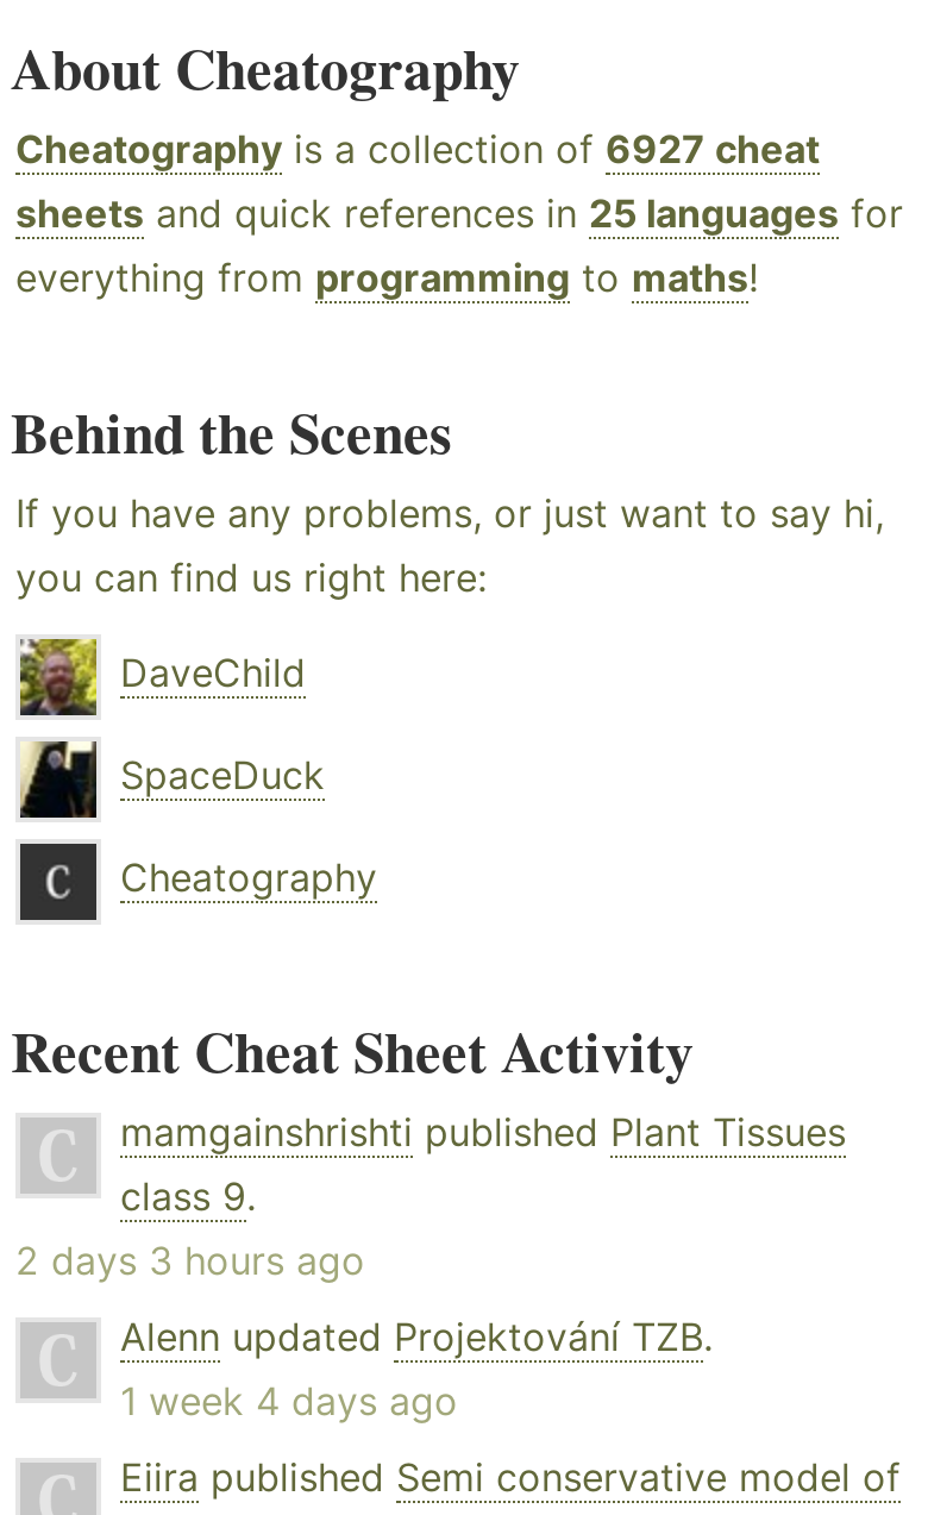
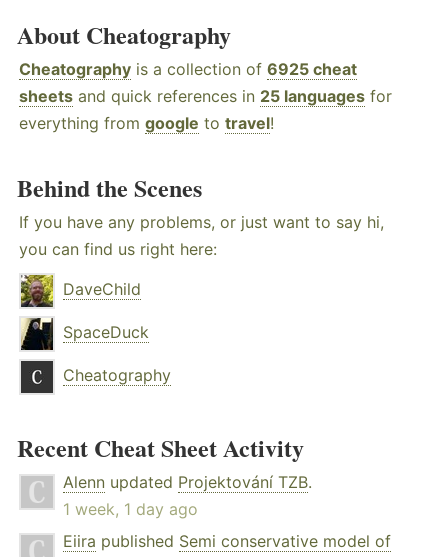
- Cheatography is a collection of 6927 cheat
+ Cheatography is a collection of 6925 cheat

- everything from programming to maths!
+ everything from google to travel!

- mamgainshrishti published Plant Tissues
- class 9.
- 2 days 3 hours ago

- 1 week 4 days ago
+ 1 week, 1 day ago
